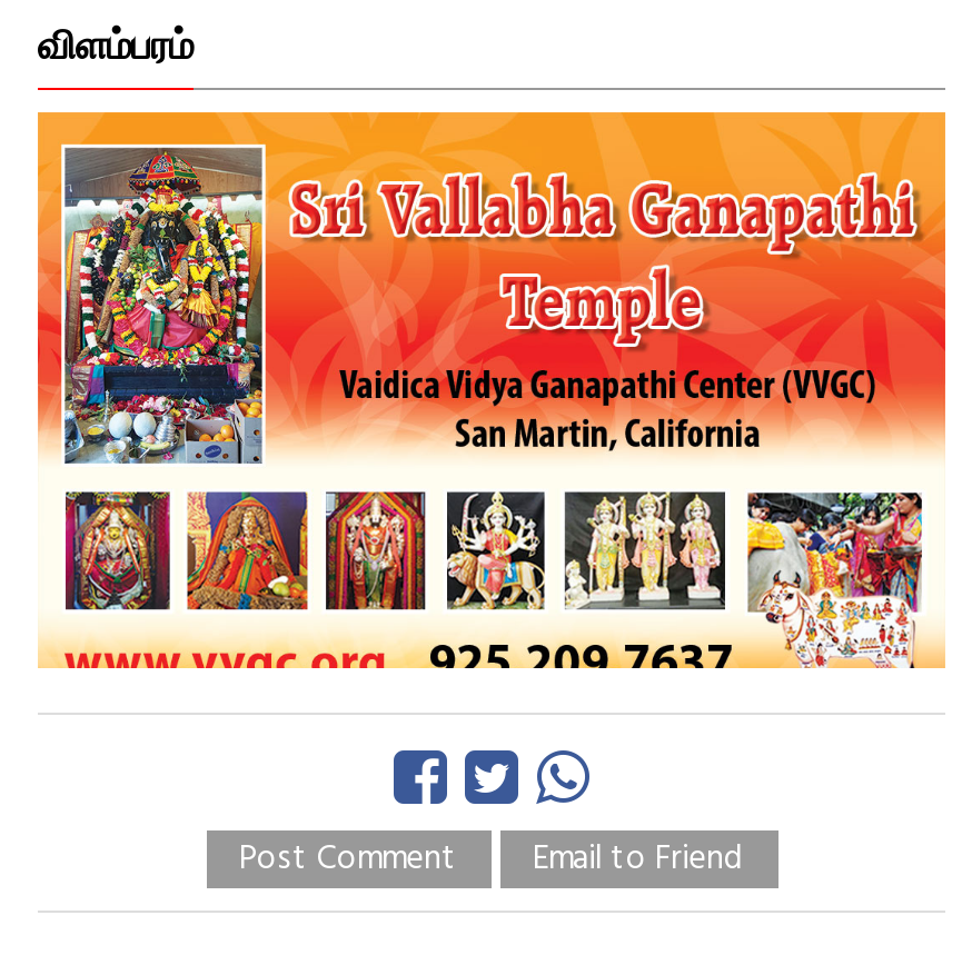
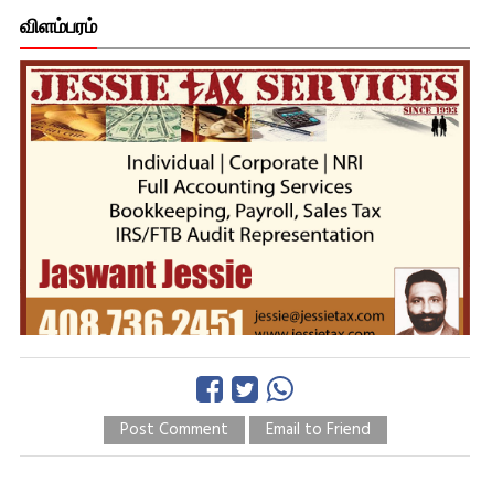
- [image]
+ [image]
